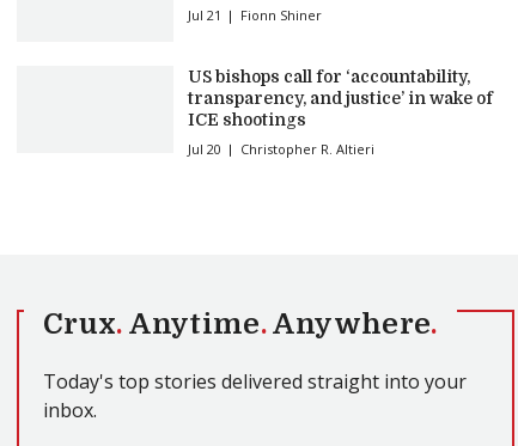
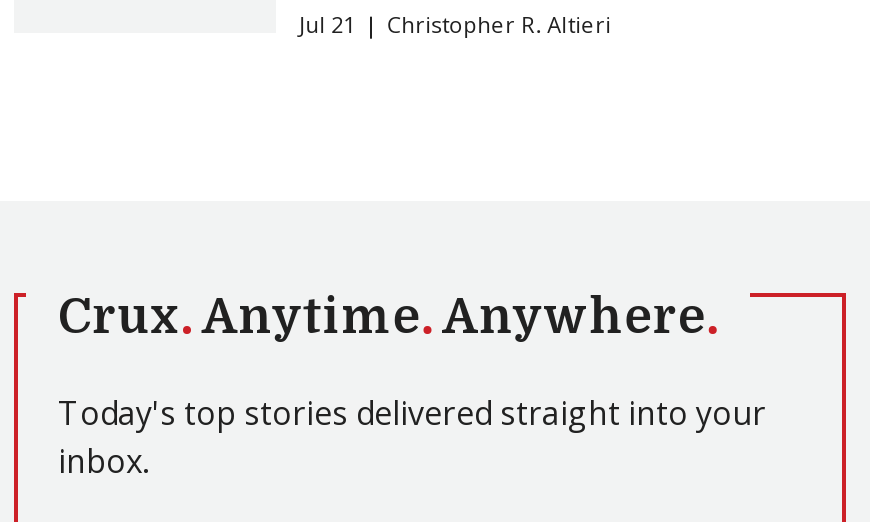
- Fionn Shiner
- US bishops call for ‘accountability,
- transparency, and justice’ in wake of
- ICE shootings
- Jul 20
